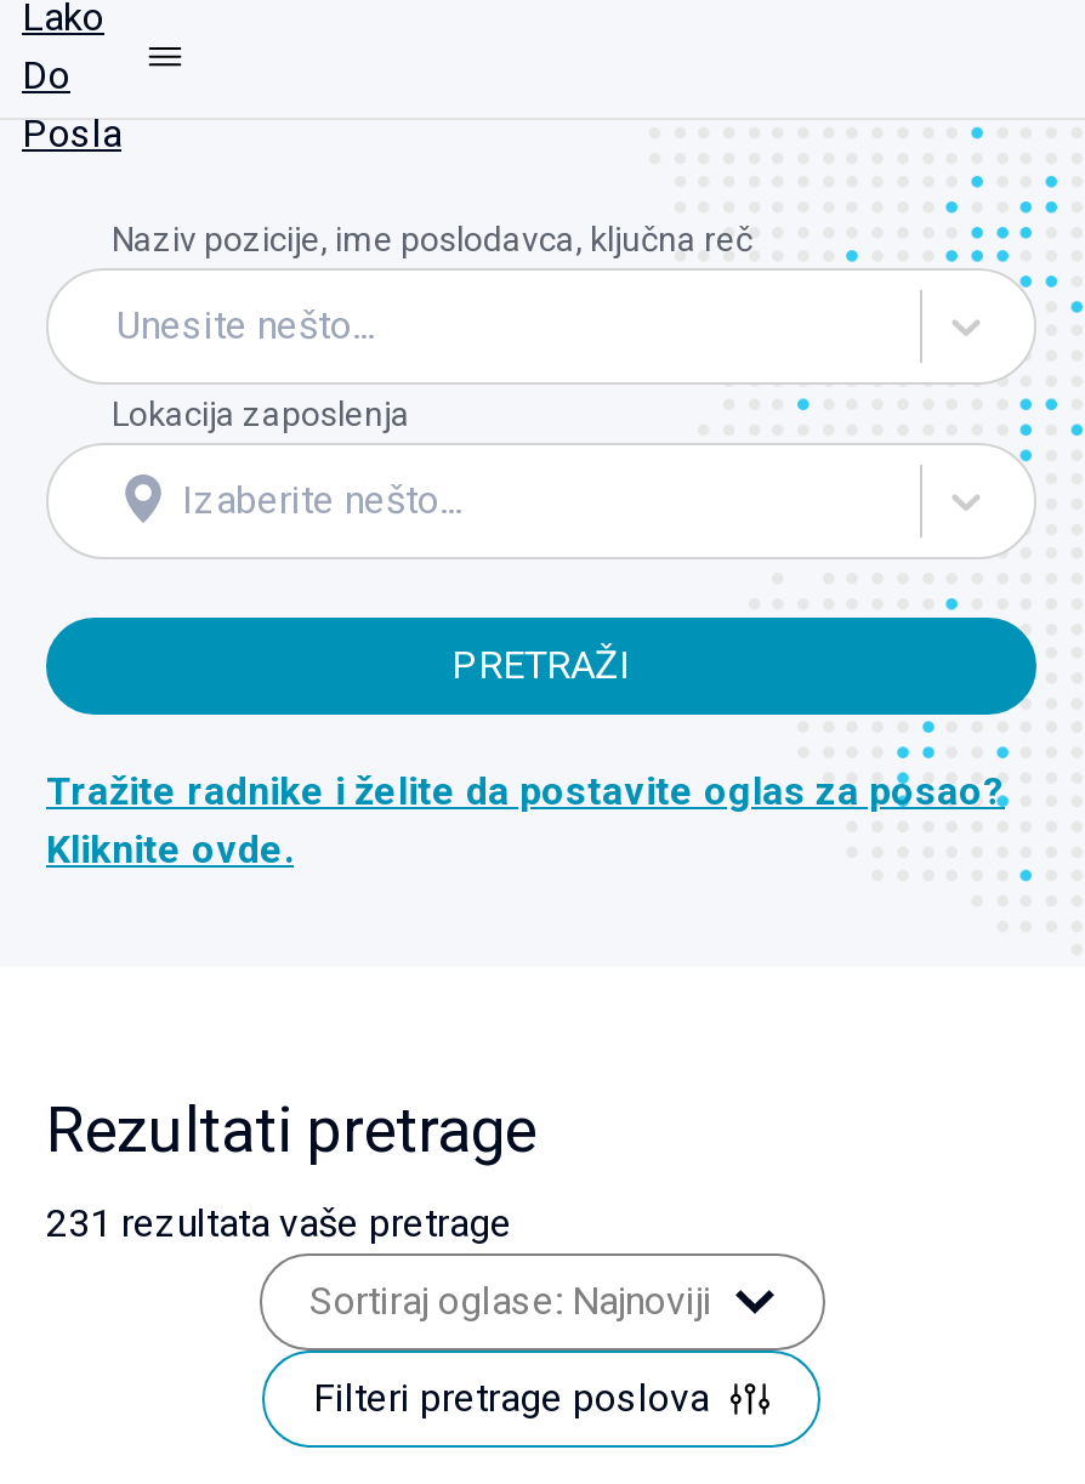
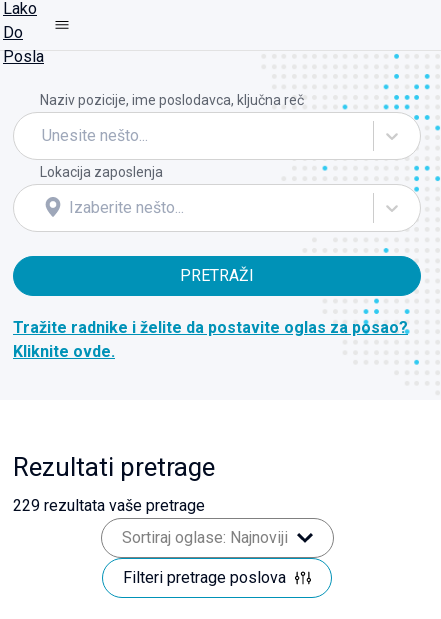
- 231 rezultata vaše pretrage
+ 229 rezultata vaše pretrage
